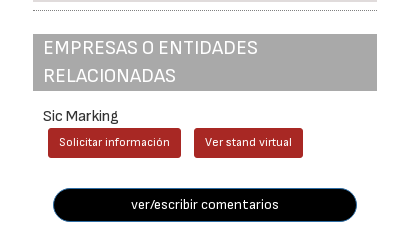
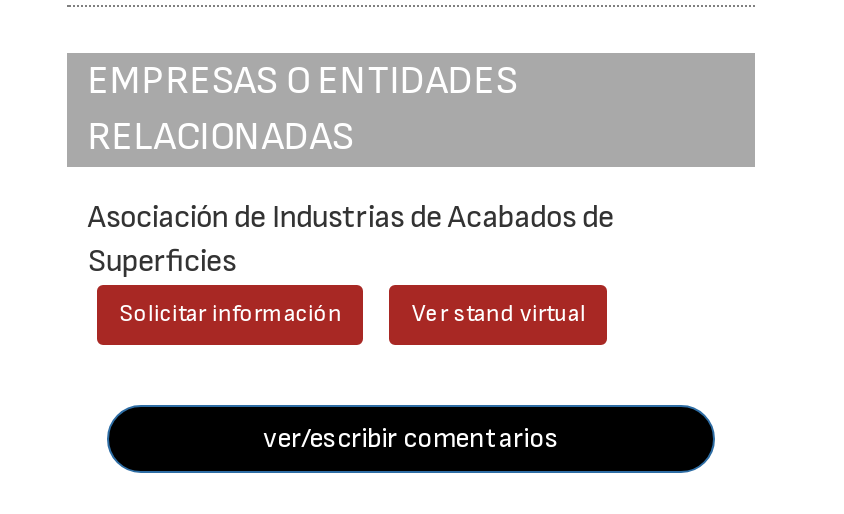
- Sic Marking
+ Asociación de Industrias de Acabados de
+ Superficies
